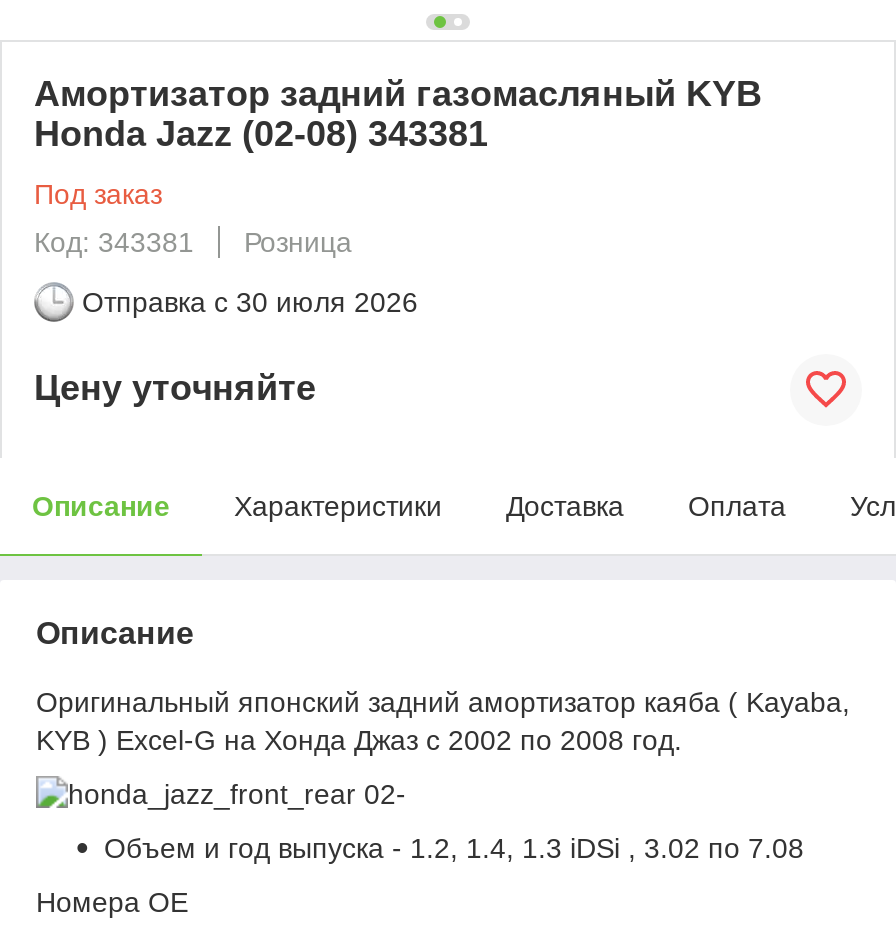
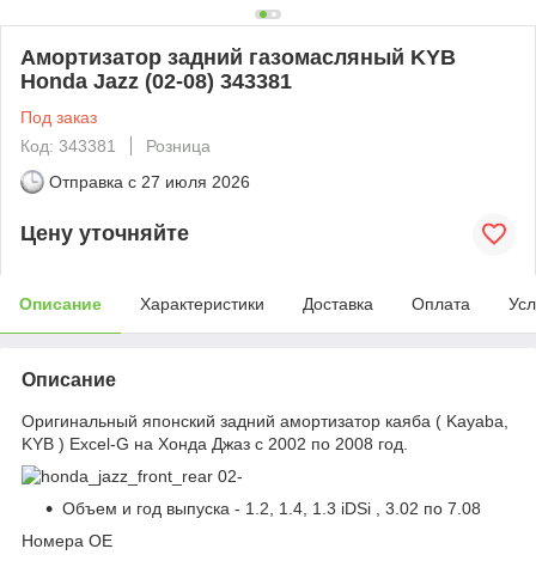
- Отправка с 30 июля 2026
+ Отправка с 27 июля 2026
